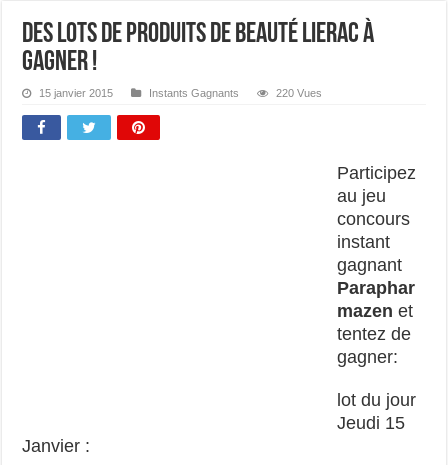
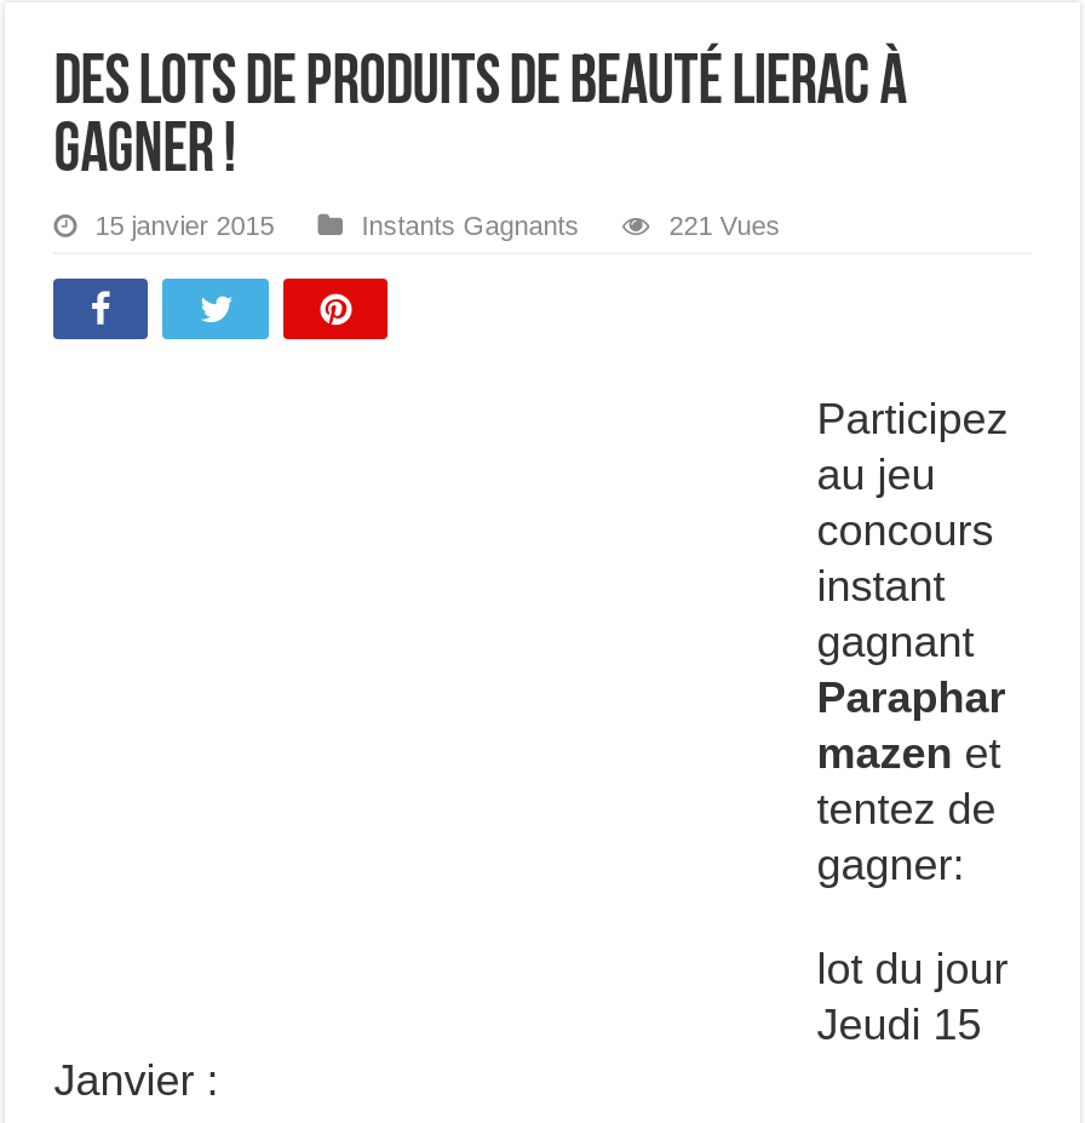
- 220 Vues
+ 221 Vues
